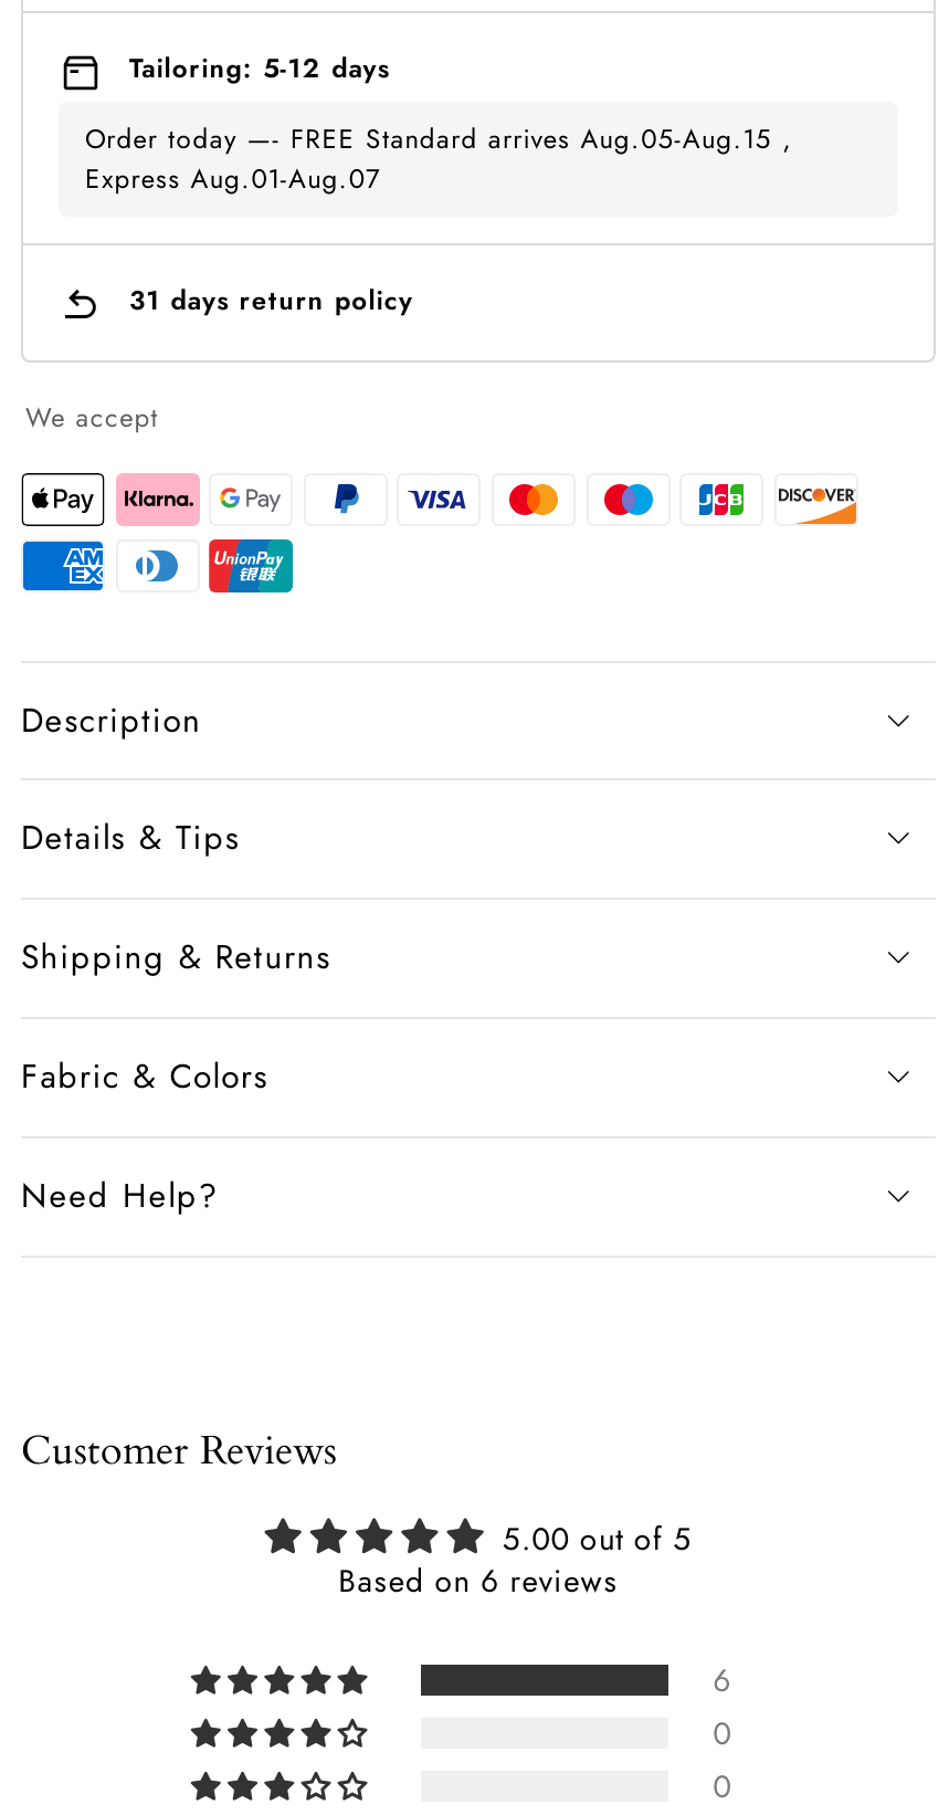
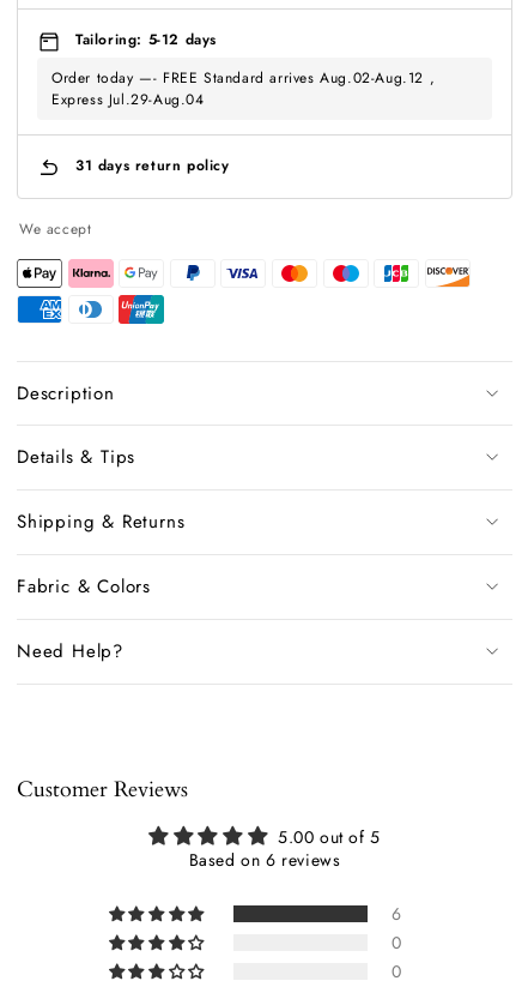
- Order today —- FREE Standard arrives Aug.05-Aug.15 ,
+ Order today —- FREE Standard arrives Aug.02-Aug.12 ,

- Express Aug.01-Aug.07
+ Express Jul.29-Aug.04
